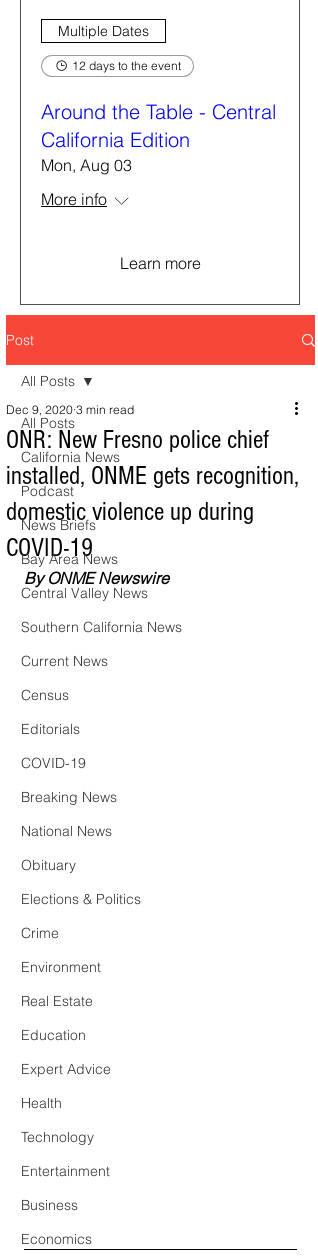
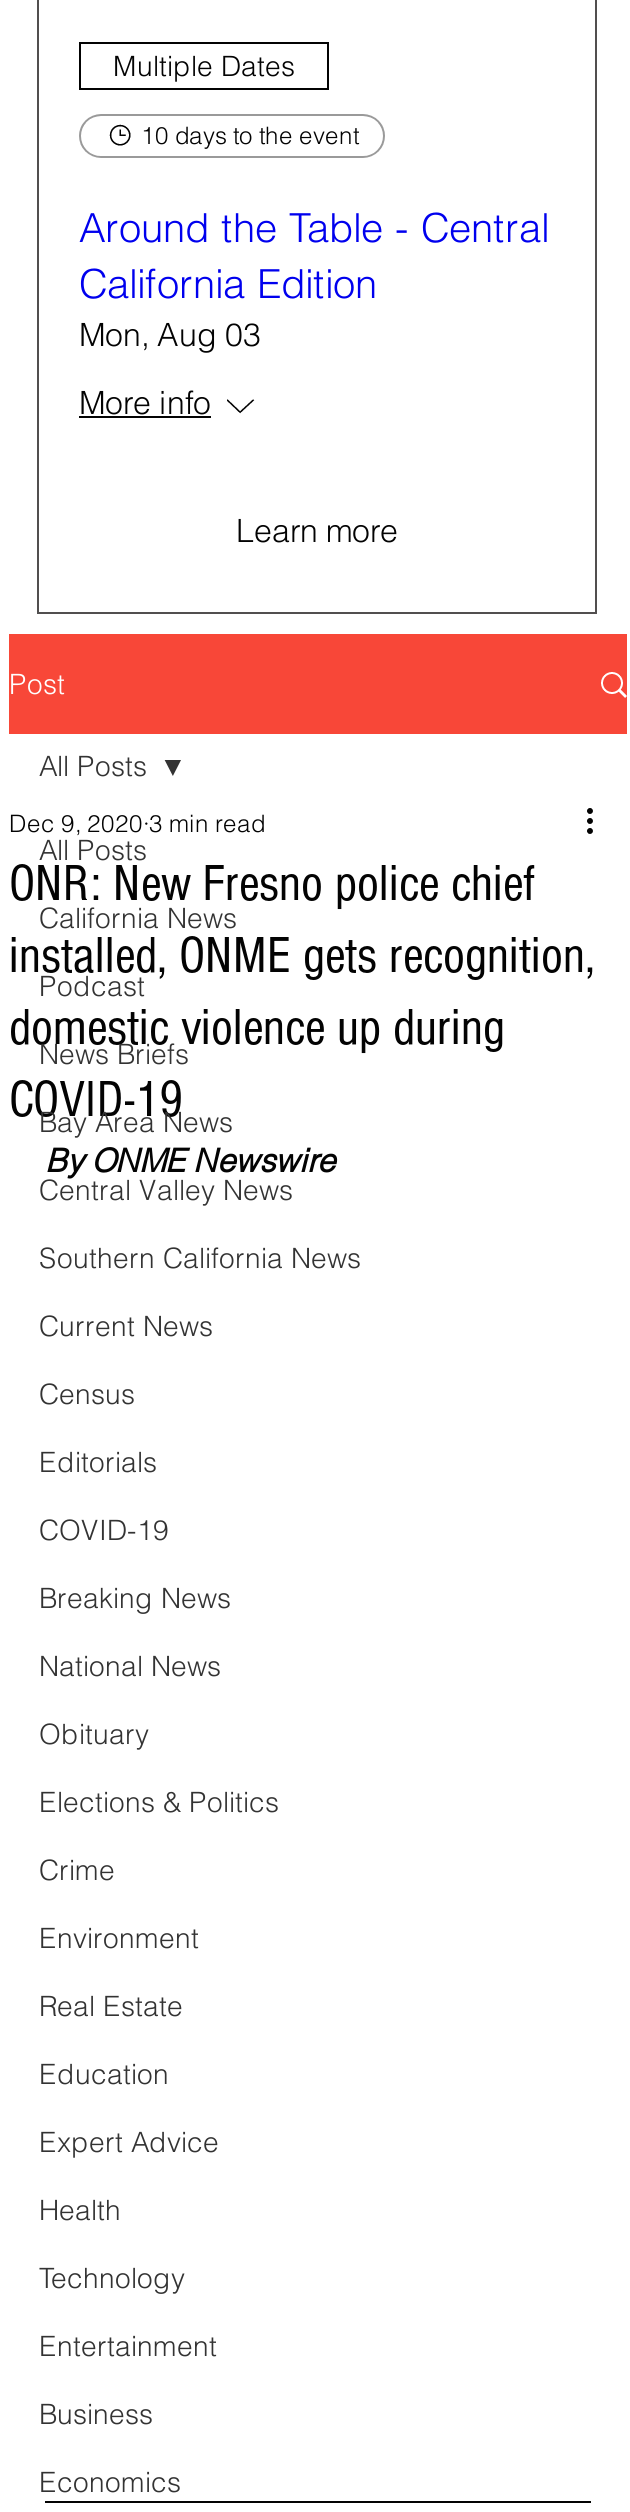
- 12 days to the event
+ 10 days to the event
